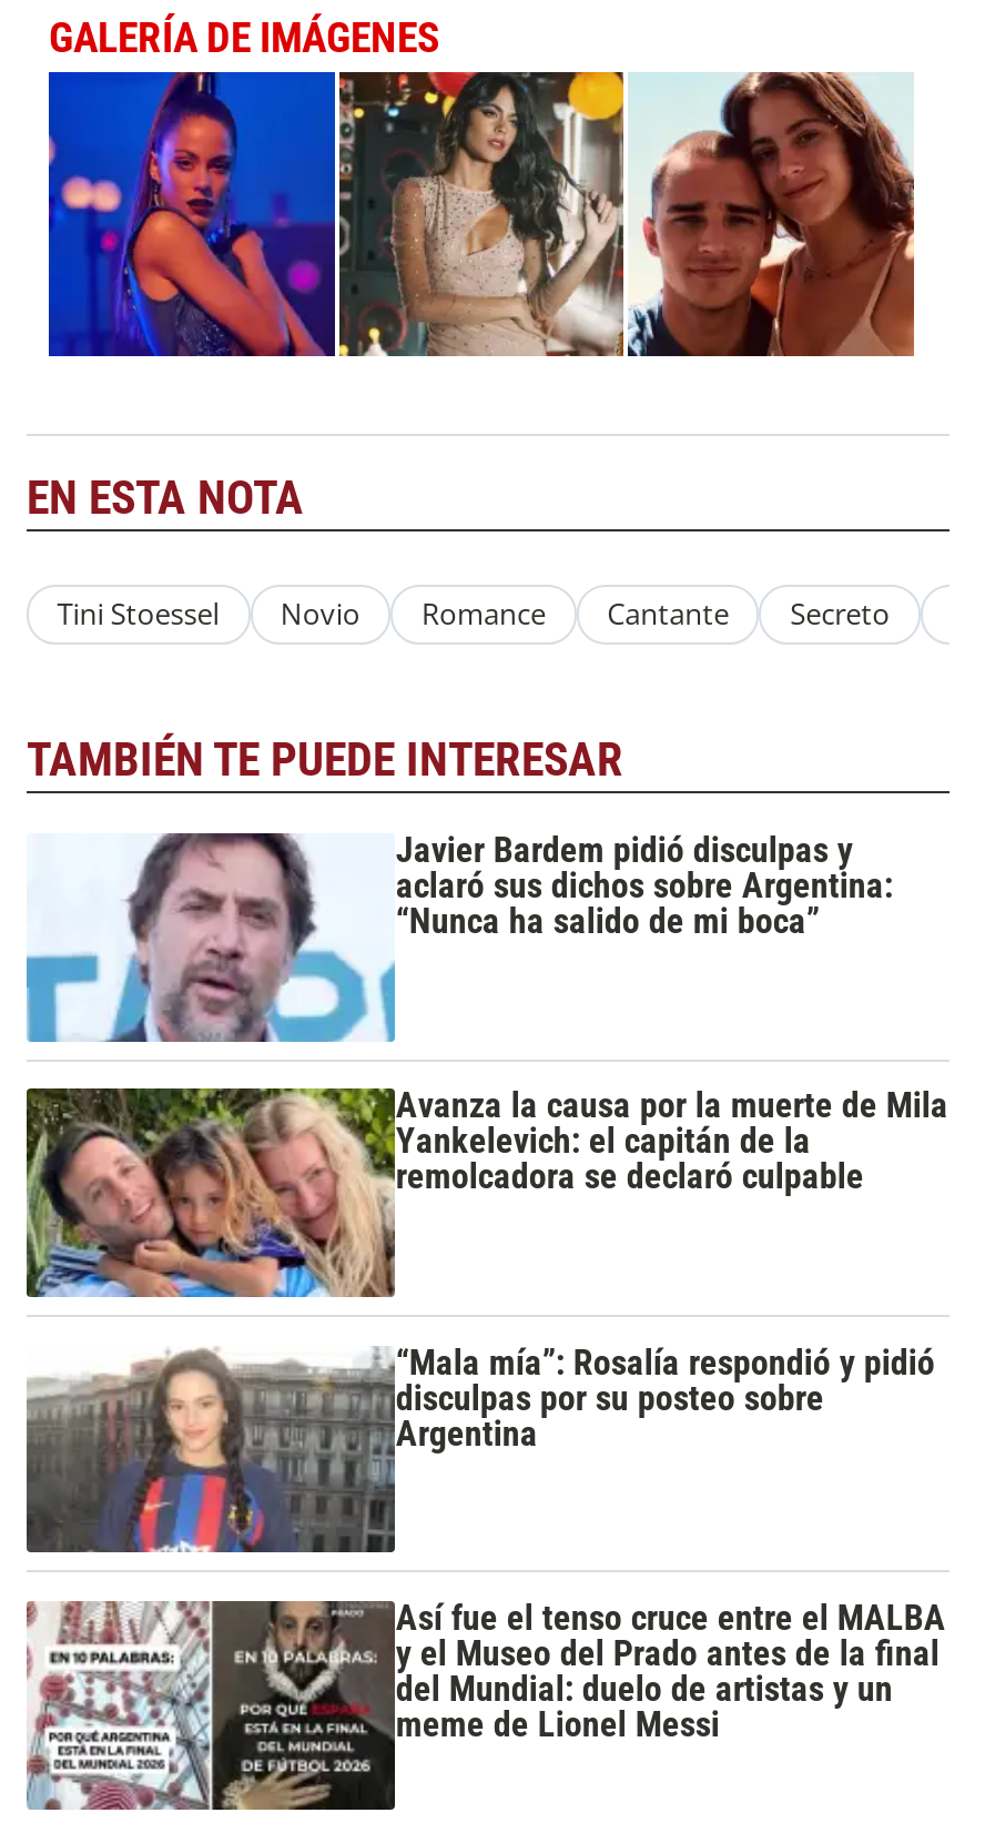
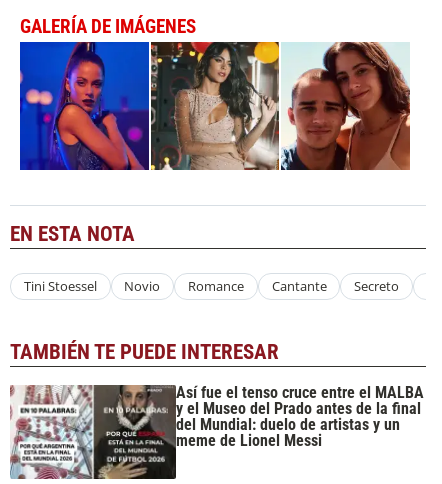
- [image]
- Javier Bardem pidió disculpas y
- aclaró sus dichos sobre Argentina:
- “Nunca ha salido de mi boca”

- [image]
- Avanza la causa por la muerte de Mila
- Yankelevich: el capitán de la
- remolcadora se declaró culpable

- [image]
- “Mala mía”: Rosalía respondió y pidió
- disculpas por su posteo sobre
- Argentina
